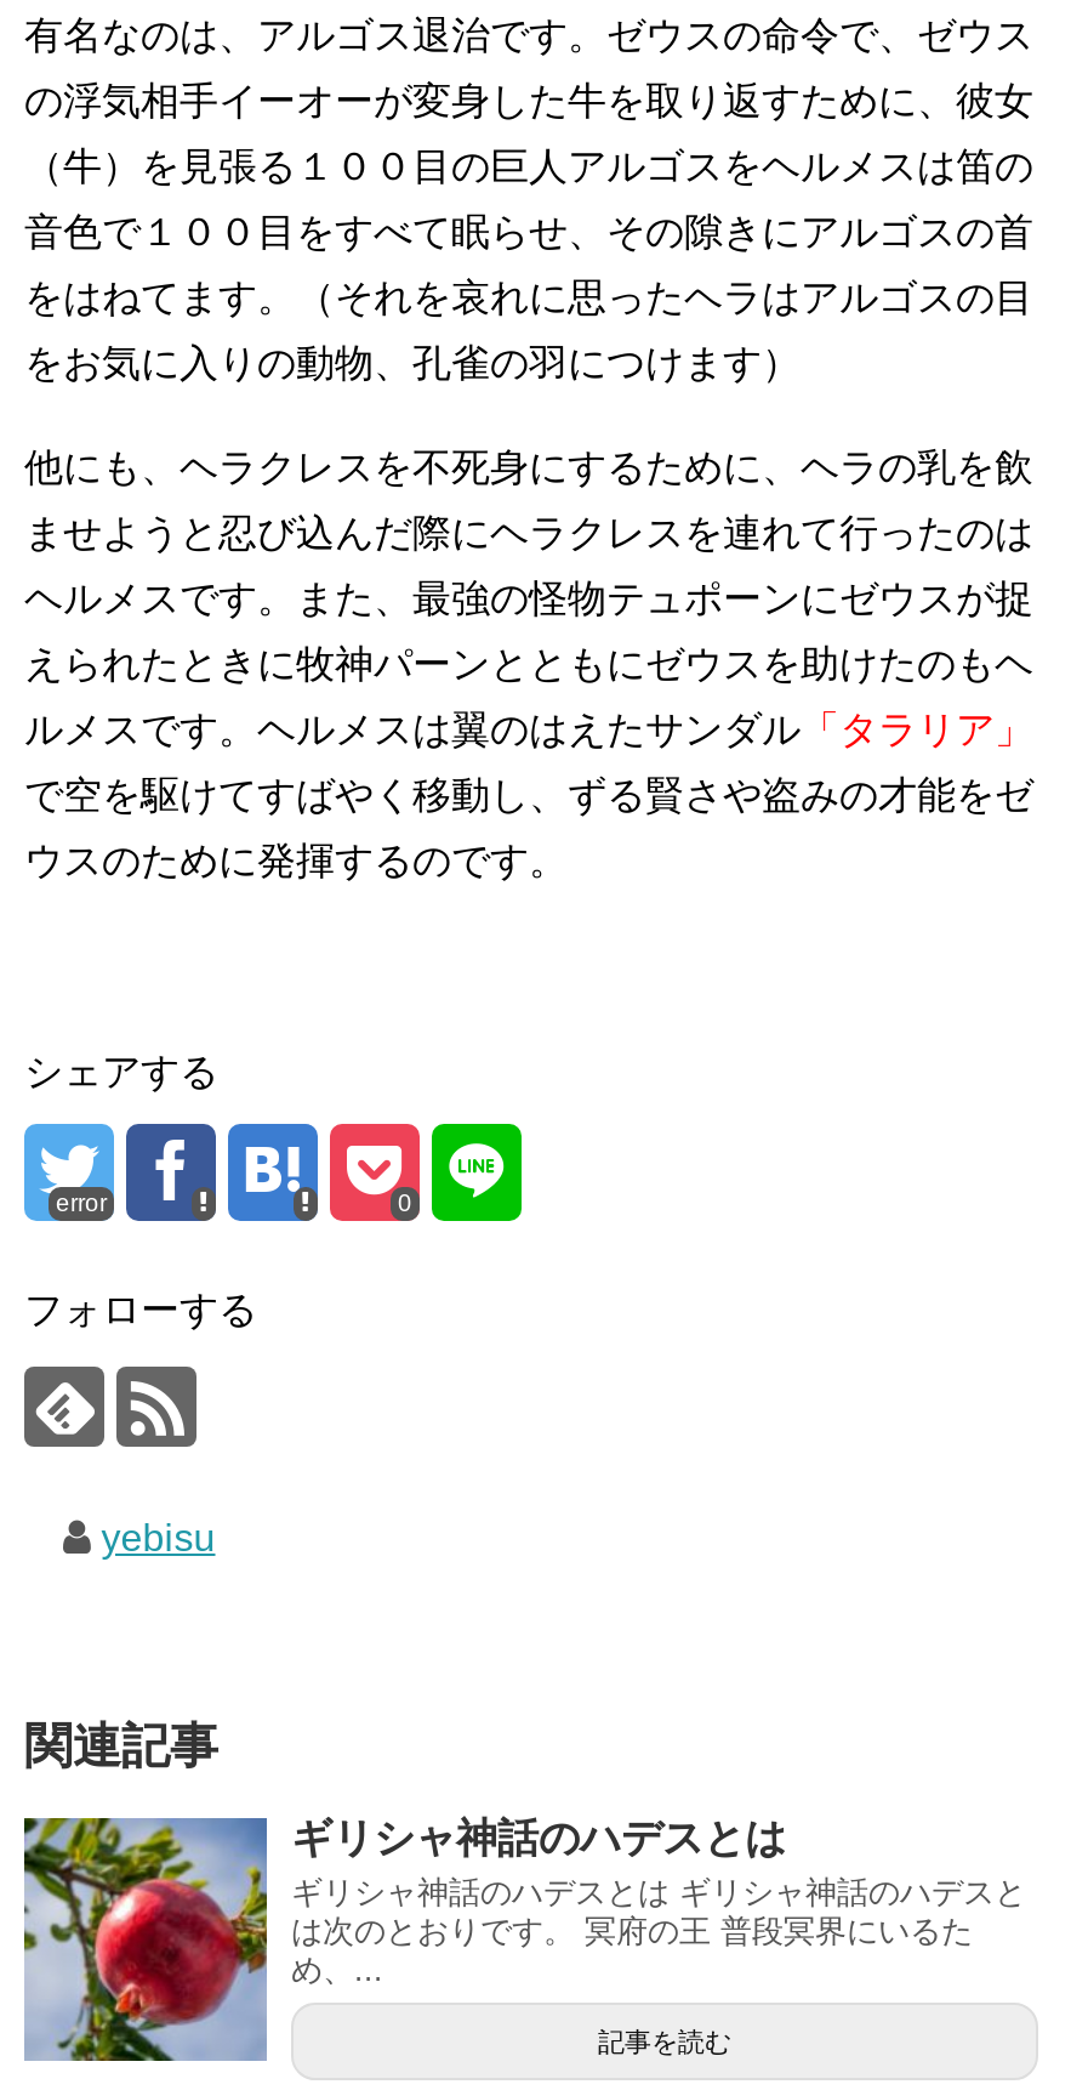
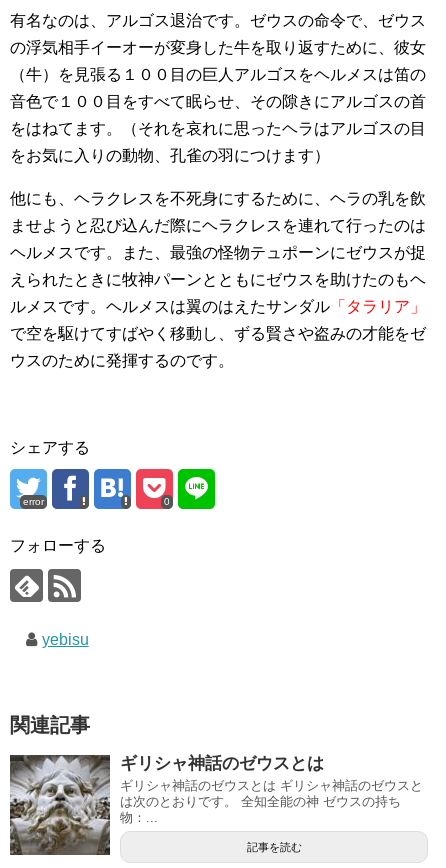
- [image]
- ギリシャ神話のハデスとは
- ギリシャ神話のハデスとは ギリシャ神話のハデスと
- は次のとおりです。 冥府の王 普段冥界にいるた
- め、...
+ [image]
+ ギリシャ神話のゼウスとは
+ ギリシャ神話のゼウスとは ギリシャ神話のゼウスと
+ は次のとおりです。 全知全能の神 ゼウスの持ち
+ 物：...
